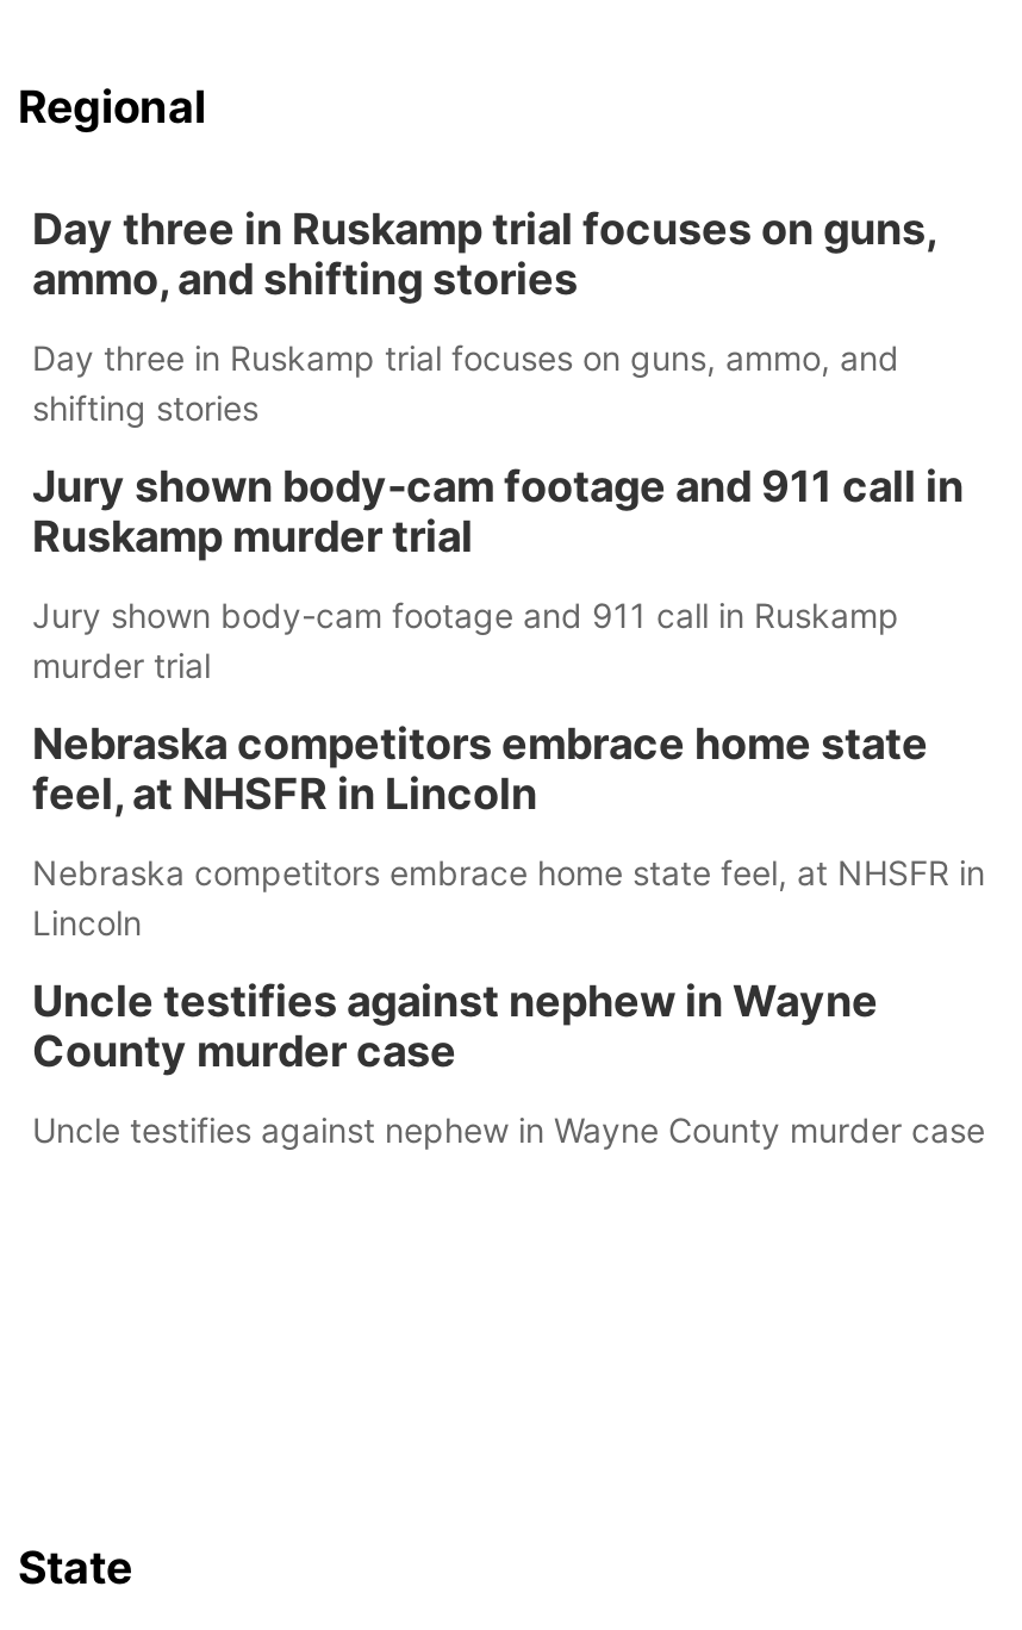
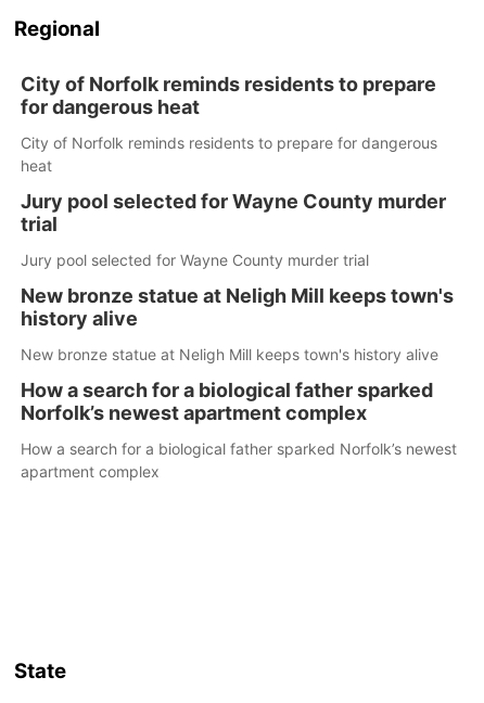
- Day three in Ruskamp trial focuses on guns,
- ammo, and shifting stories
+ City of Norfolk reminds residents to prepare
+ for dangerous heat

- Day three in Ruskamp trial focuses on guns, ammo, and
- shifting stories
+ City of Norfolk reminds residents to prepare for dangerous
+ heat

- Jury shown body-cam footage and 911 call in
- Ruskamp murder trial
+ Jury pool selected for Wayne County murder
+ trial

- Jury shown body-cam footage and 911 call in Ruskamp
- murder trial
+ Jury pool selected for Wayne County murder trial

- Nebraska competitors embrace home state
- feel, at NHSFR in Lincoln
+ New bronze statue at Neligh Mill keeps town's
+ history alive

- Nebraska competitors embrace home state feel, at NHSFR in
- Lincoln
+ New bronze statue at Neligh Mill keeps town's history alive

- Uncle testifies against nephew in Wayne
- County murder case
+ How a search for a biological father sparked
+ Norfolk’s newest apartment complex

- Uncle testifies against nephew in Wayne County murder case
+ How a search for a biological father sparked Norfolk’s newest
+ apartment complex
